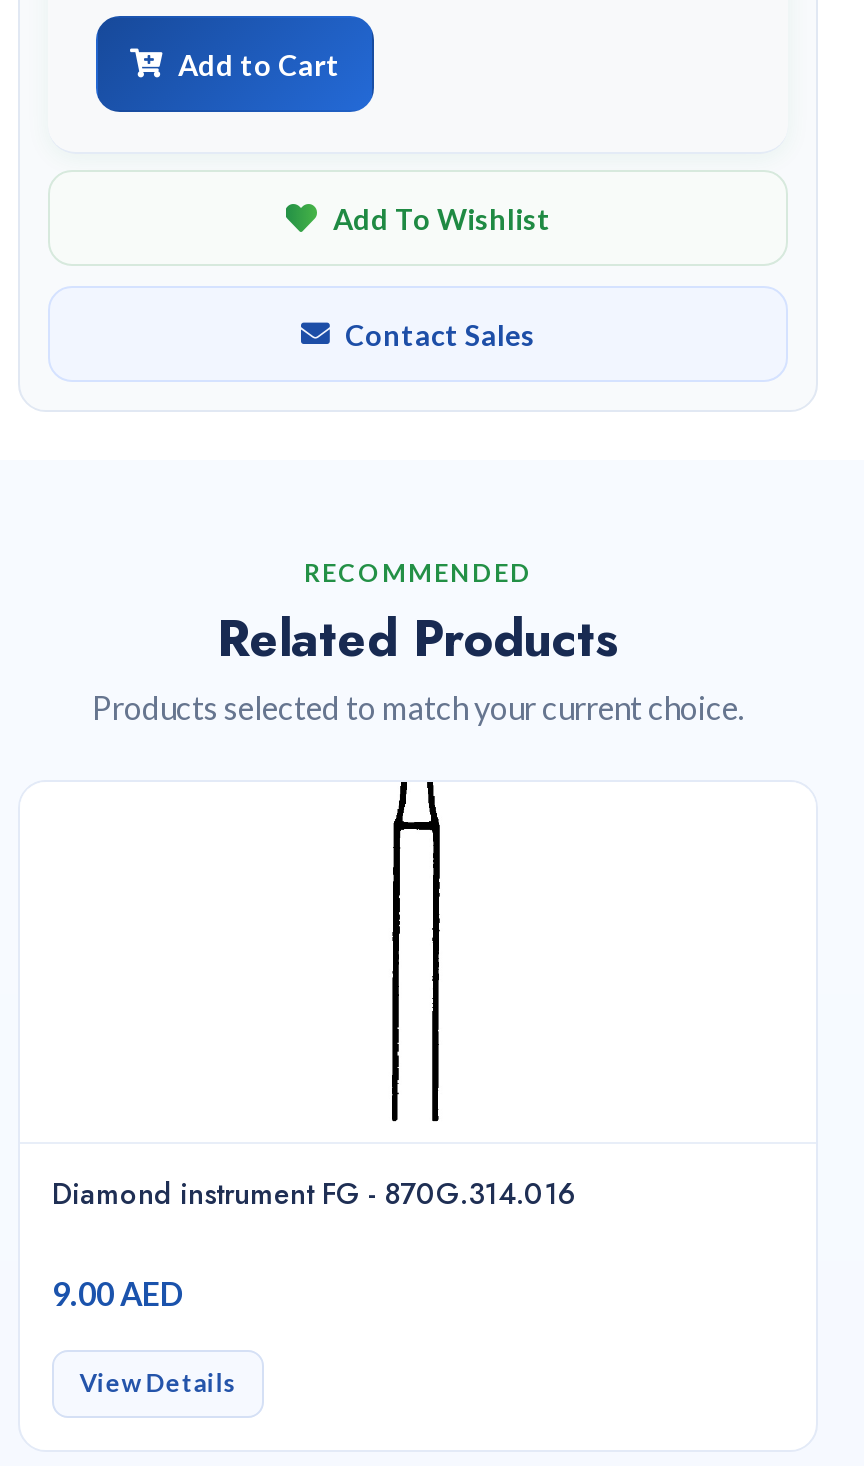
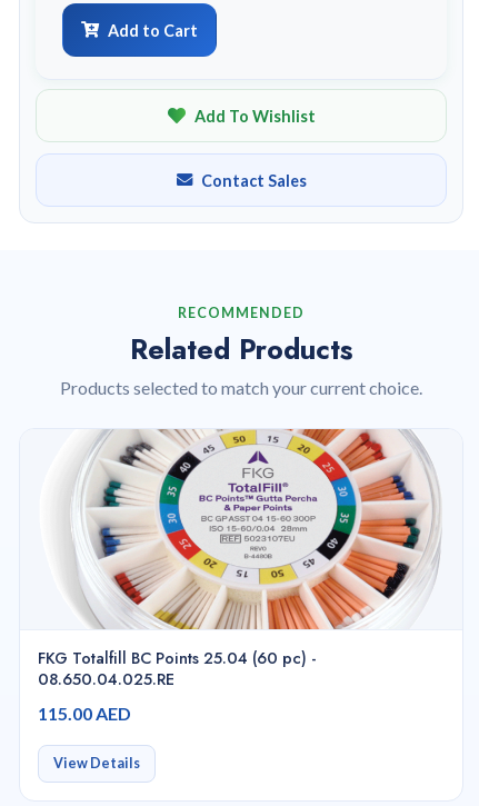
+ [image]

- Diamond instrument FG - 870G.314.016
+ FKG Totalfill BC Points 25.04 (60 pc) -
+ 08.650.04.025.RE

- 9.00 AED
+ 115.00 AED
